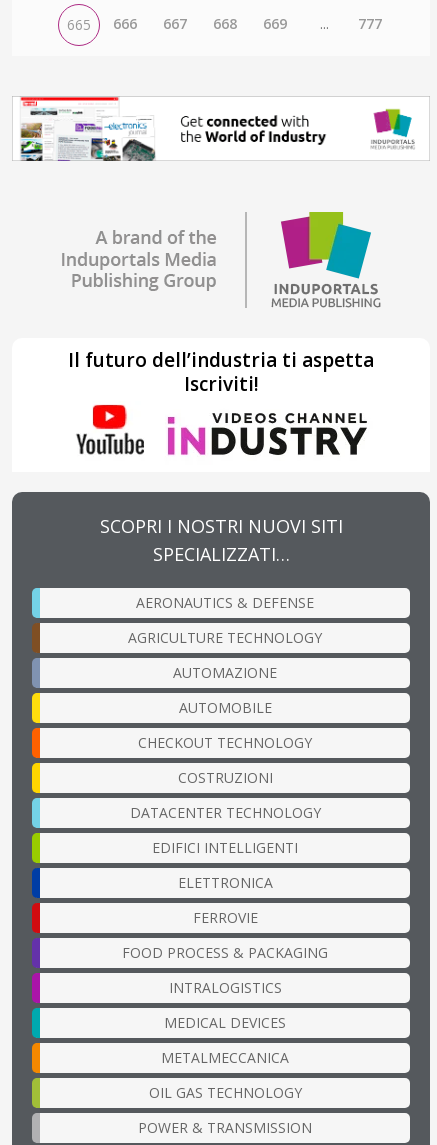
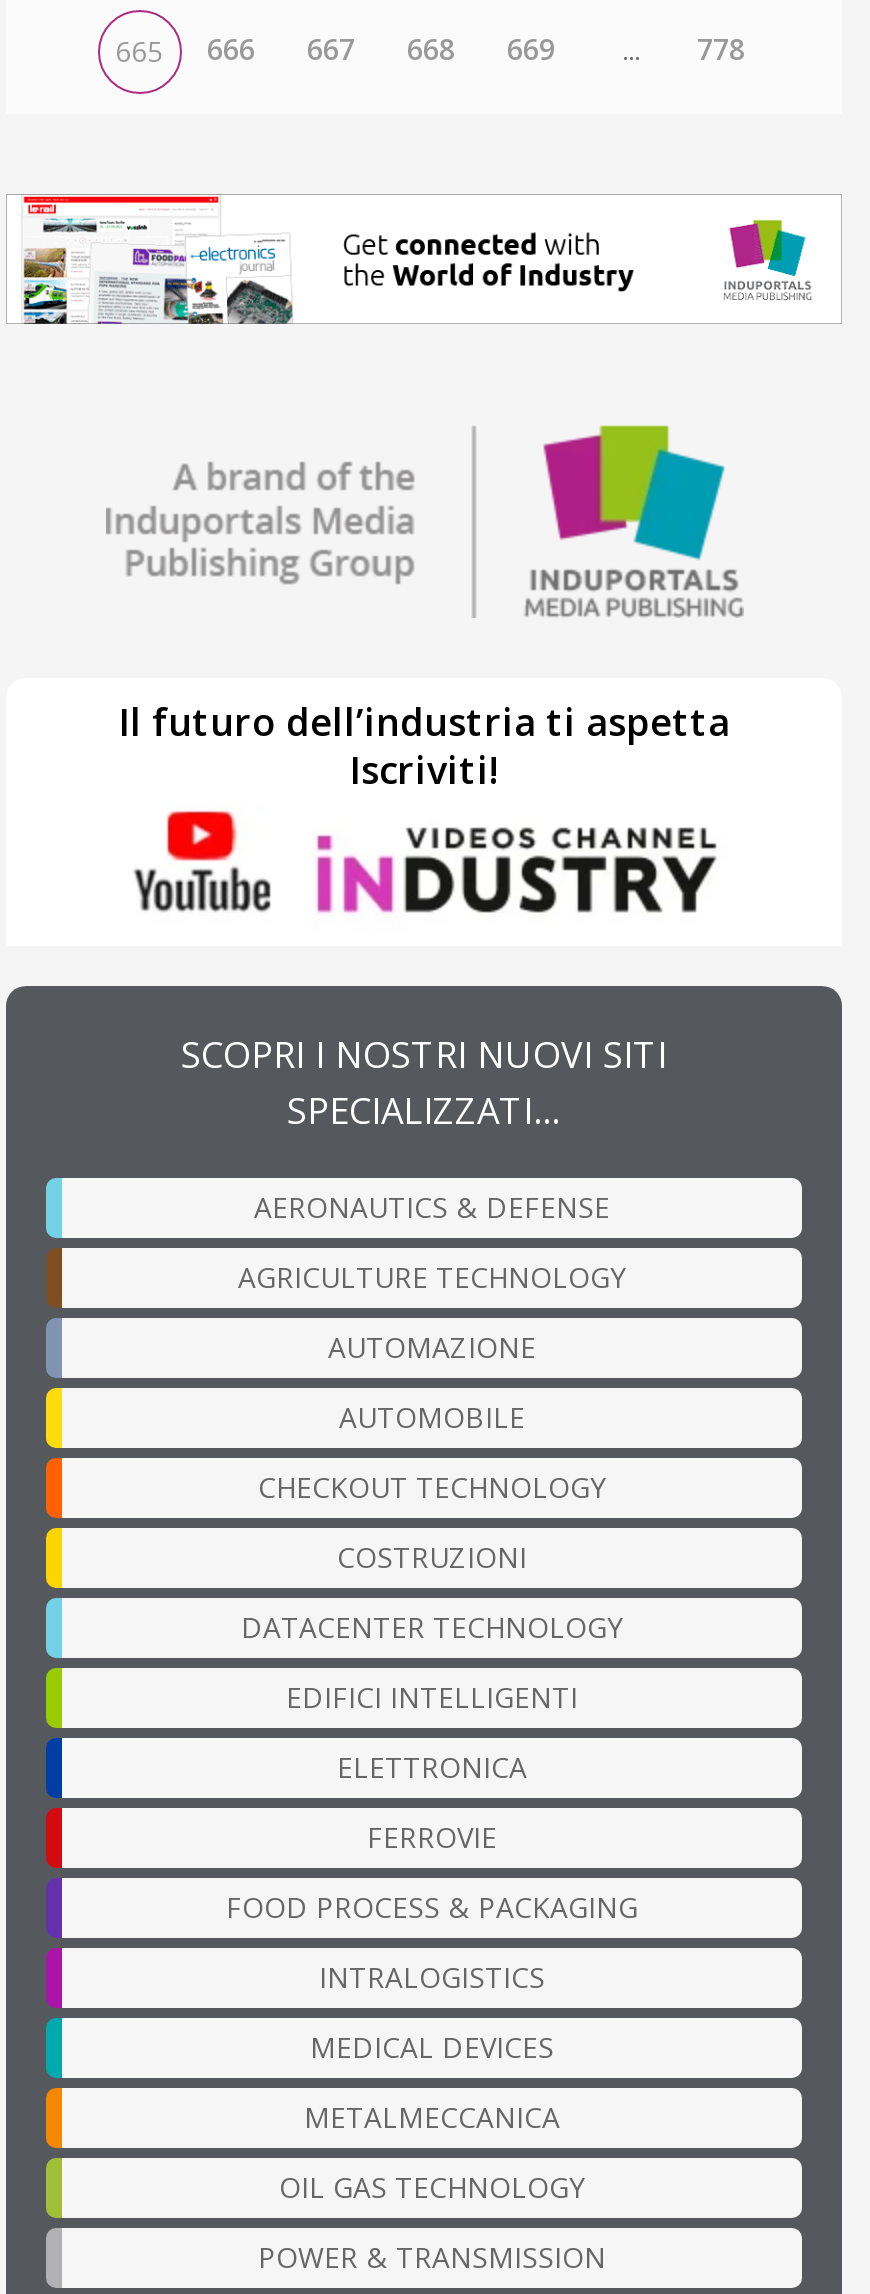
- 777
+ 778
